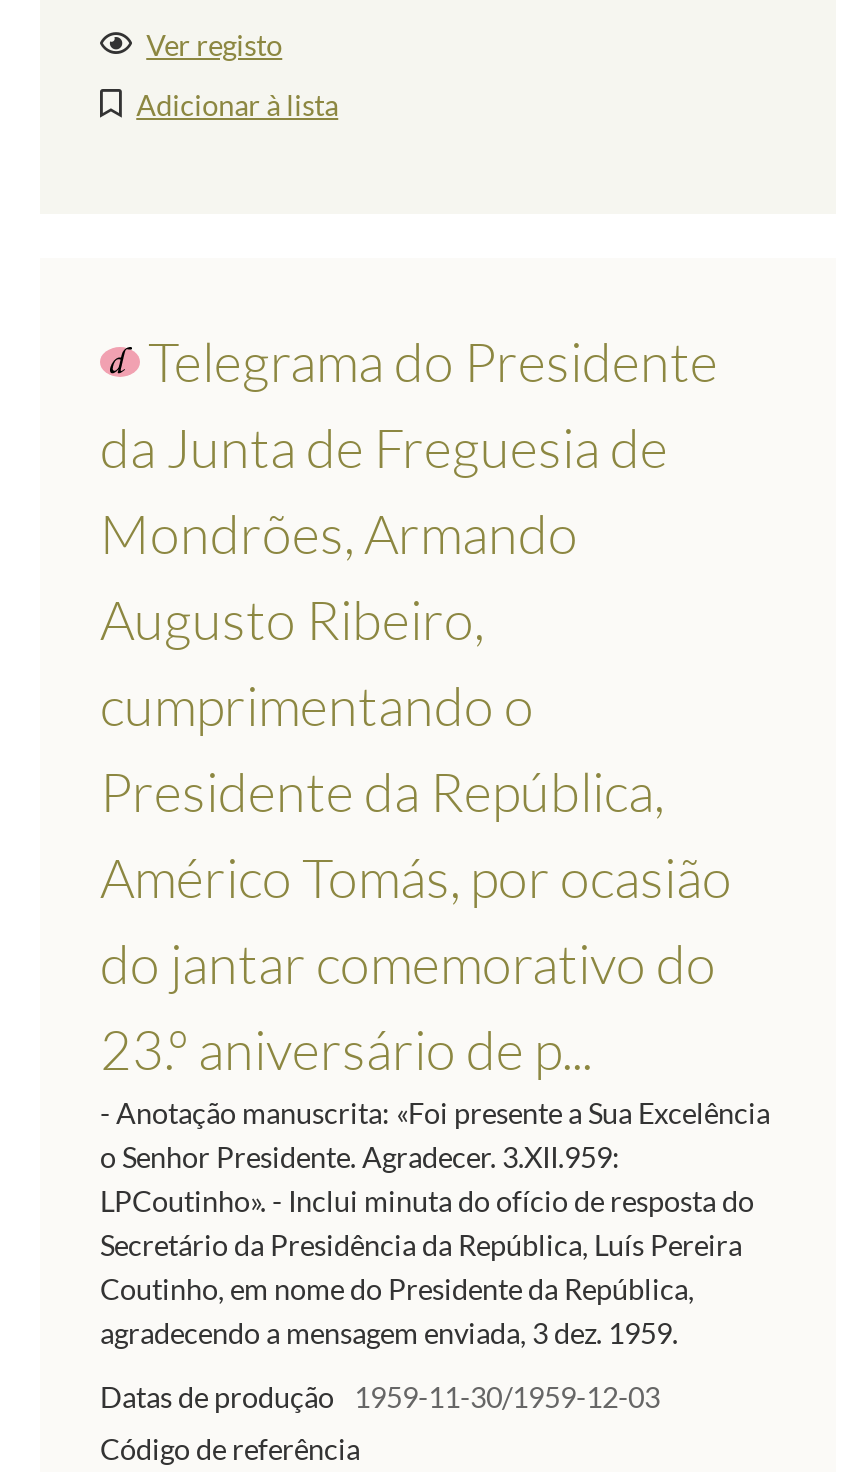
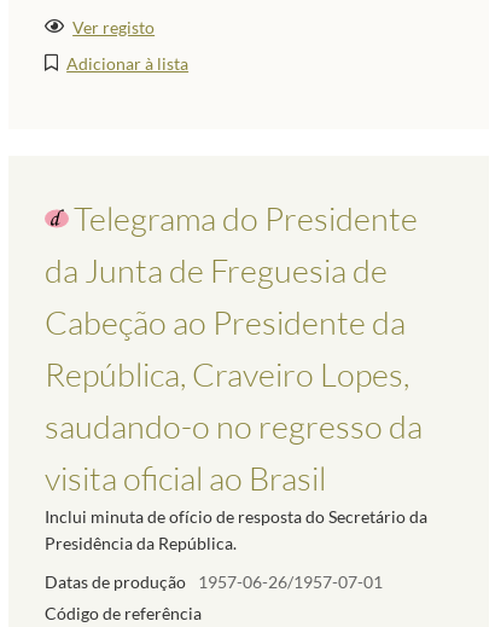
- Mondrões, Armando
- Augusto Ribeiro,
- cumprimentando o
- Presidente da República,
- Américo Tomás, por ocasião
- do jantar comemorativo do
- 23.º aniversário de p...
- - Anotação manuscrita: «Foi presente a Sua Excelência
- o Senhor Presidente. Agradecer. 3.XII.959:
- LPCoutinho». - Inclui minuta do ofício de resposta do
- Secretário da Presidência da República, Luís Pereira
- Coutinho, em nome do Presidente da República,
- agradecendo a mensagem enviada, 3 dez. 1959.
+ Cabeção ao Presidente da
+ República, Craveiro Lopes,
+ saudando-o no regresso da
+ visita oficial ao Brasil
+ Inclui minuta de ofício de resposta do Secretário da
+ Presidência da República.

- Datas de produção 1959-11-30/1959-12-03
+ Datas de produção 1957-06-26/1957-07-01
